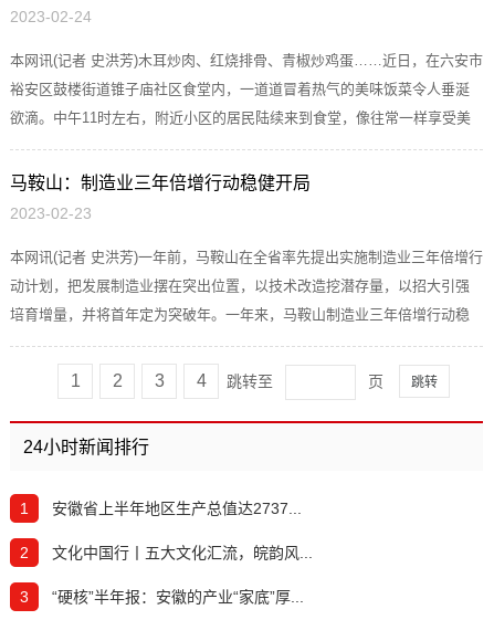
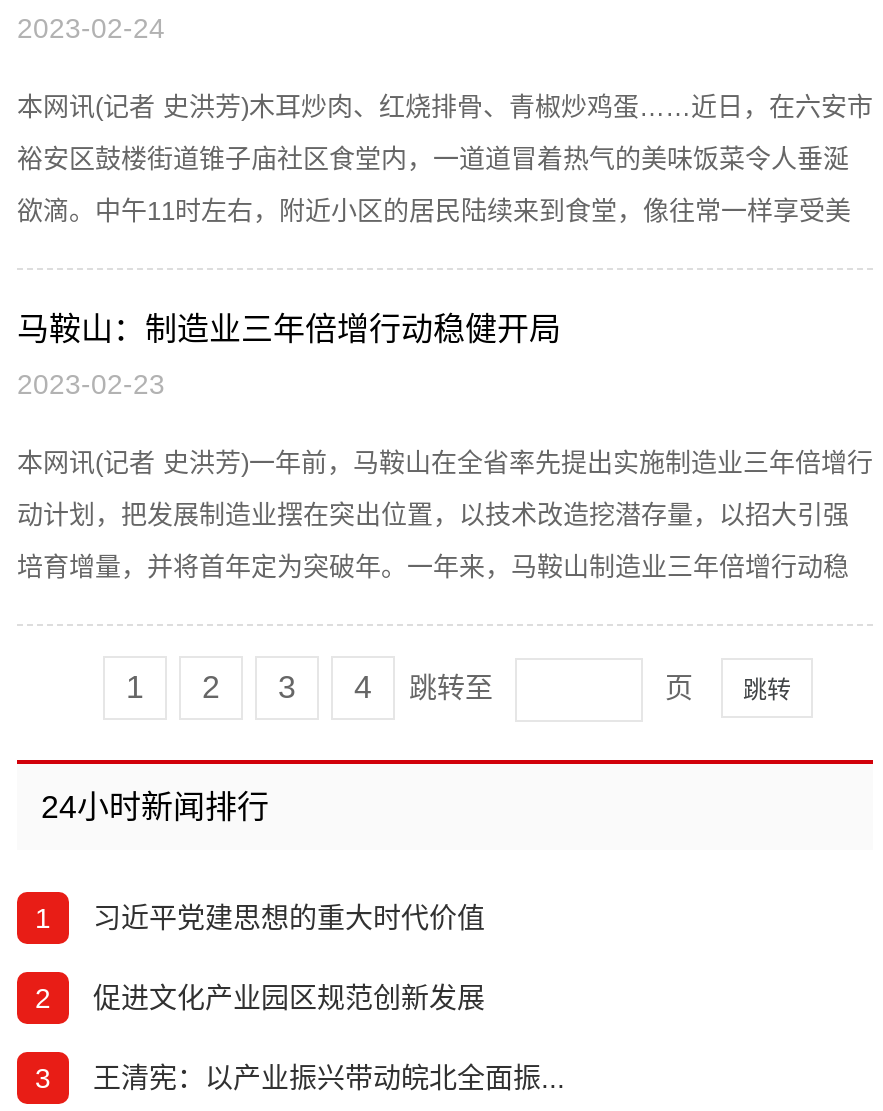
- 安徽省上半年地区生产总值达2737...
+ 习近平党建思想的重大时代价值

- 文化中国行丨五大文化汇流，皖韵风...
+ 促进文化产业园区规范创新发展

- “硬核”半年报：安徽的产业“家底”厚...
+ 王清宪：以产业振兴带动皖北全面振...
